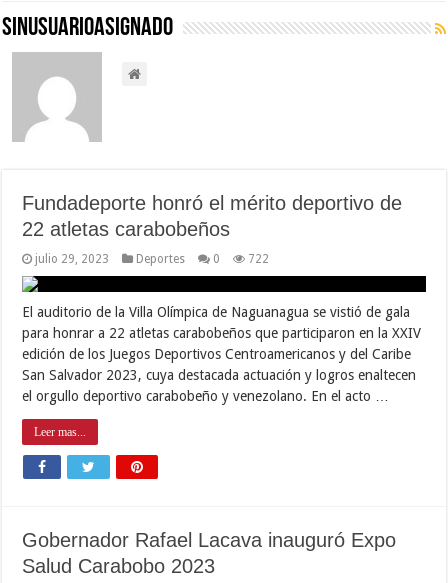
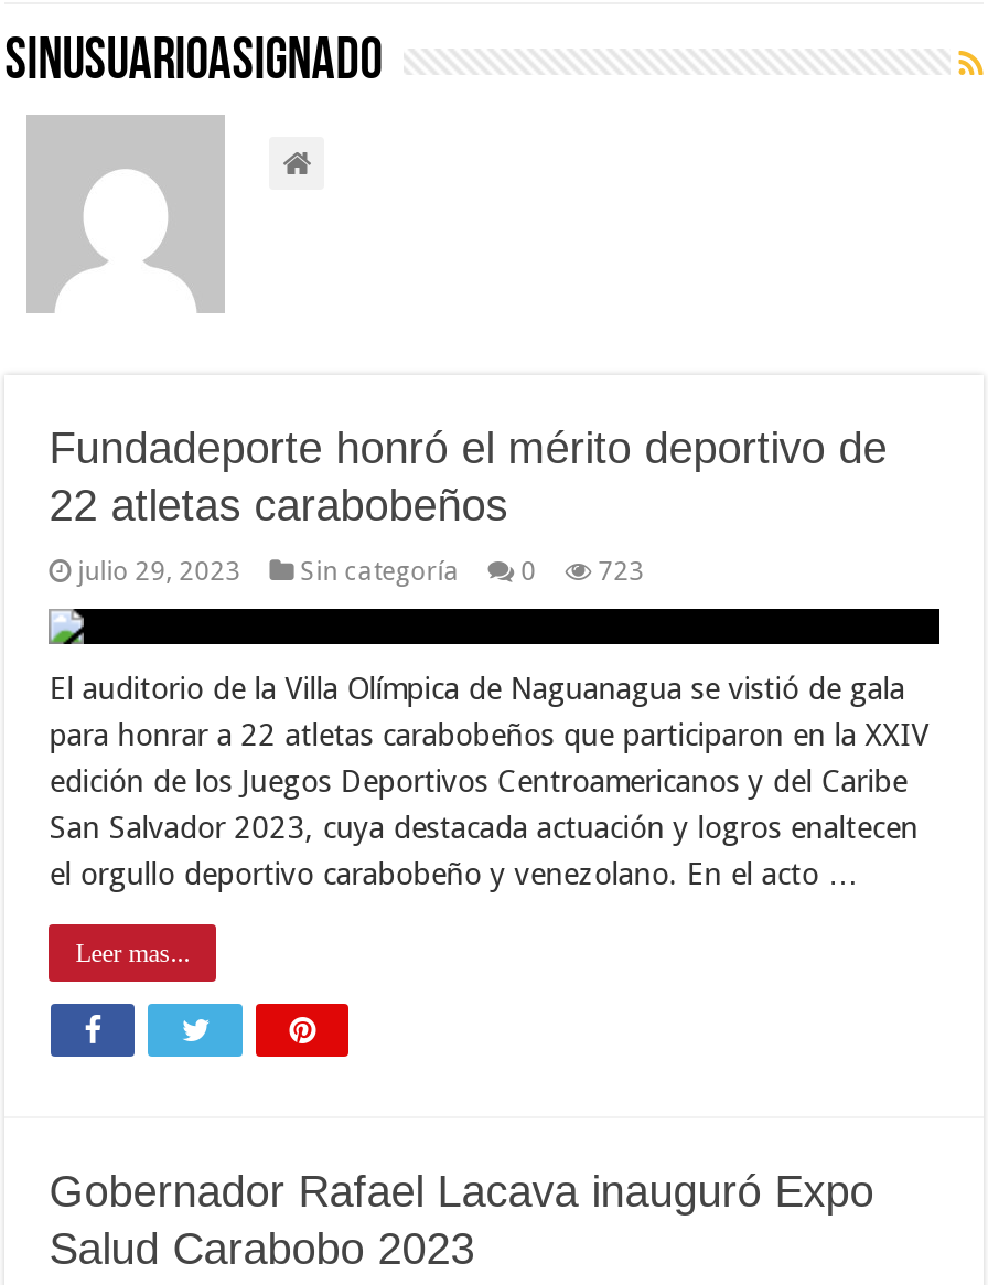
- Deportes
+ Sin categoría

- 722
+ 723
